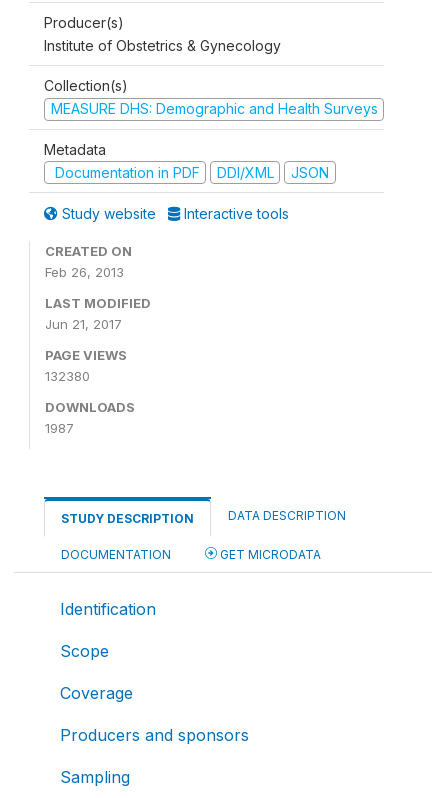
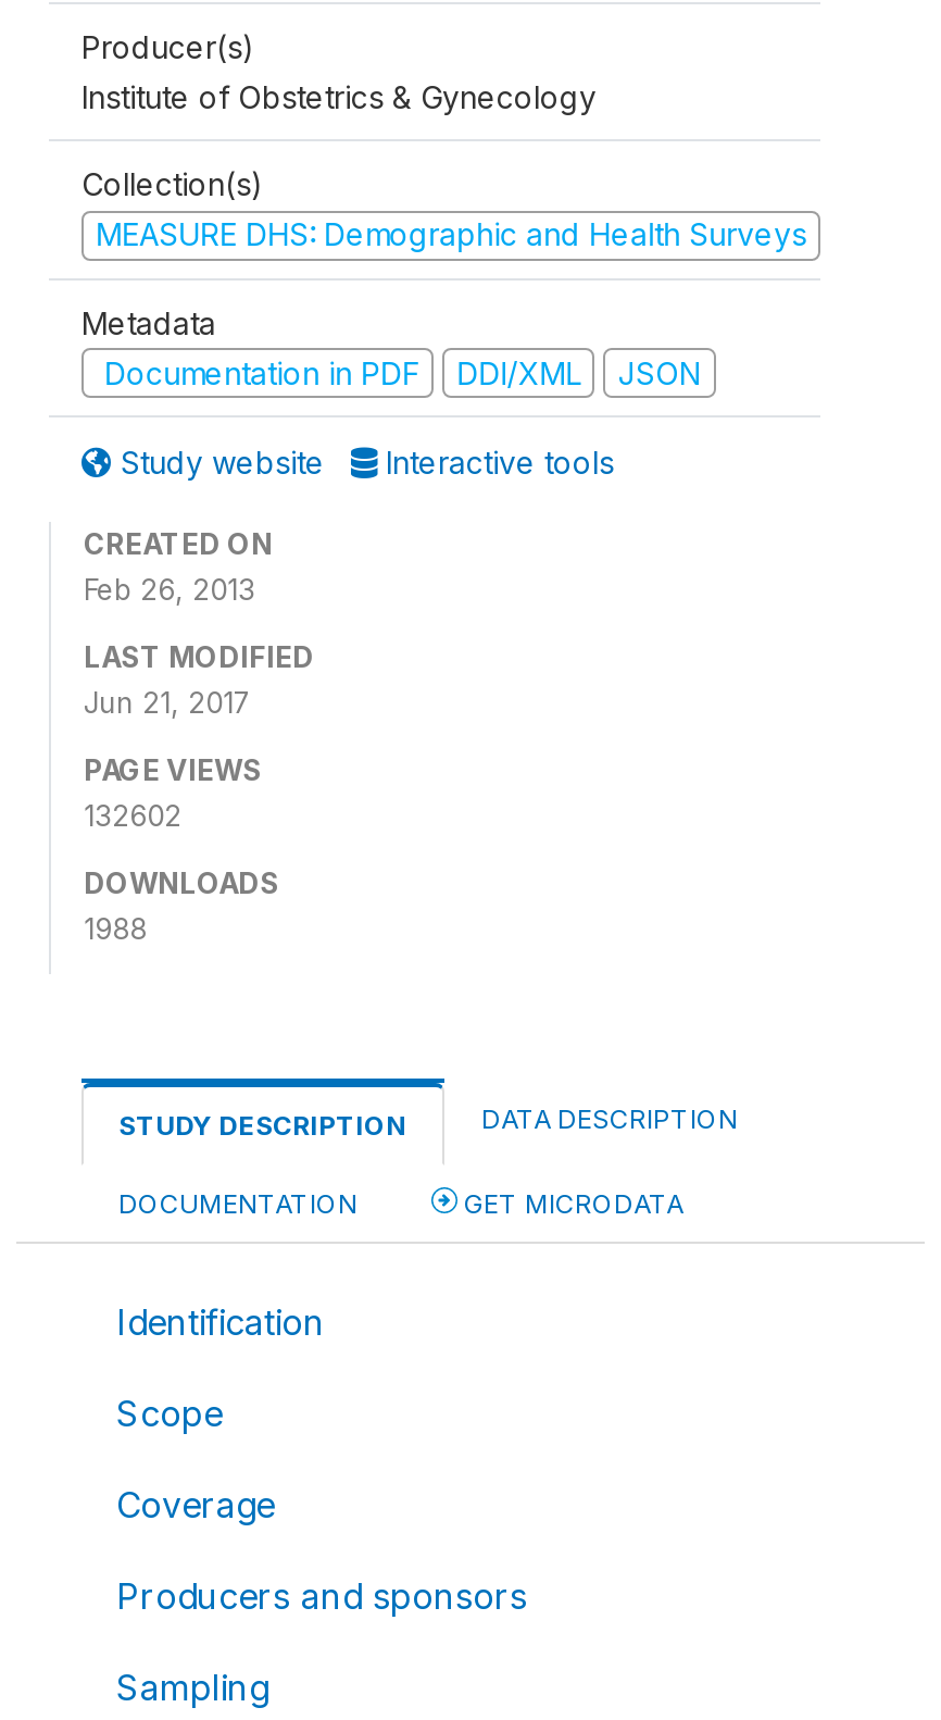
- 132380
+ 132602

- 1987
+ 1988
